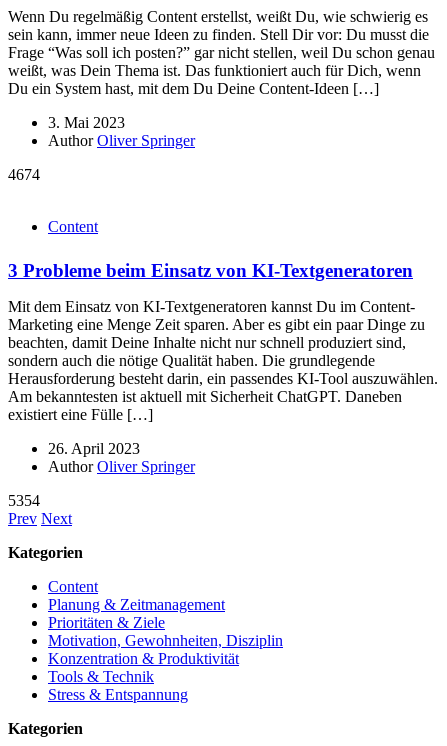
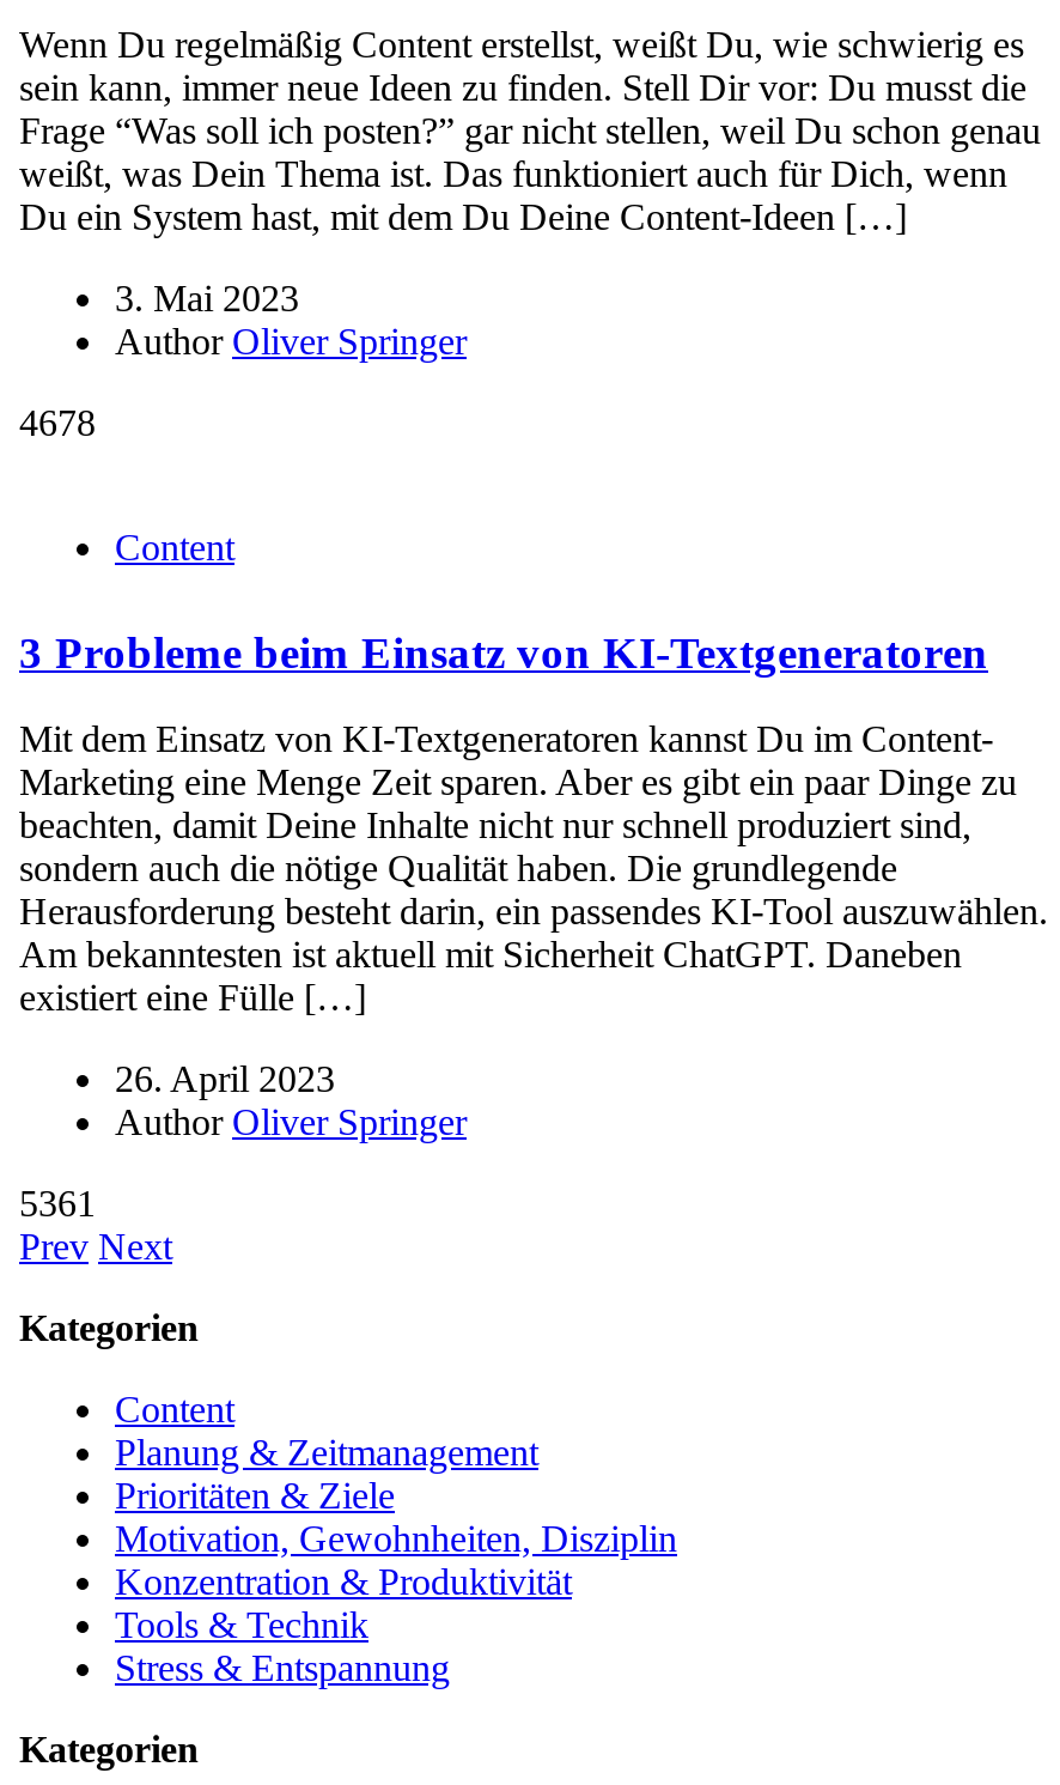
- 4674
+ 4678

- 5354
+ 5361
